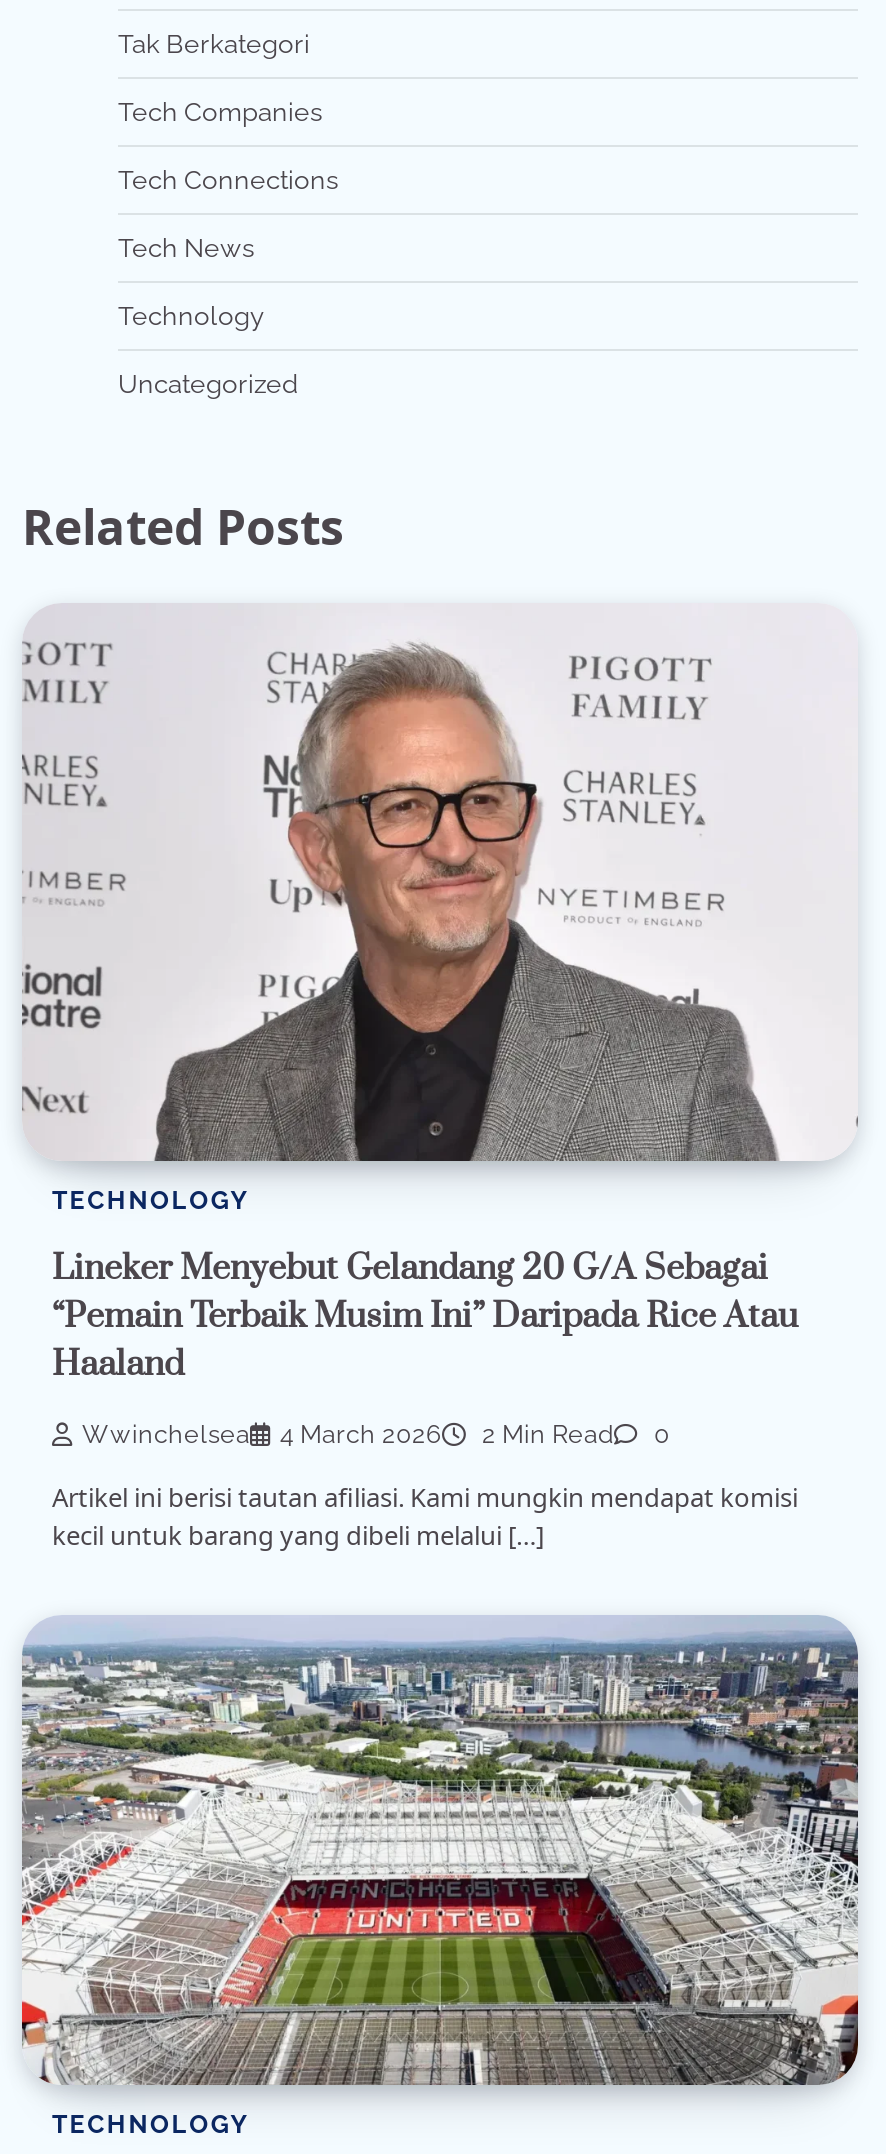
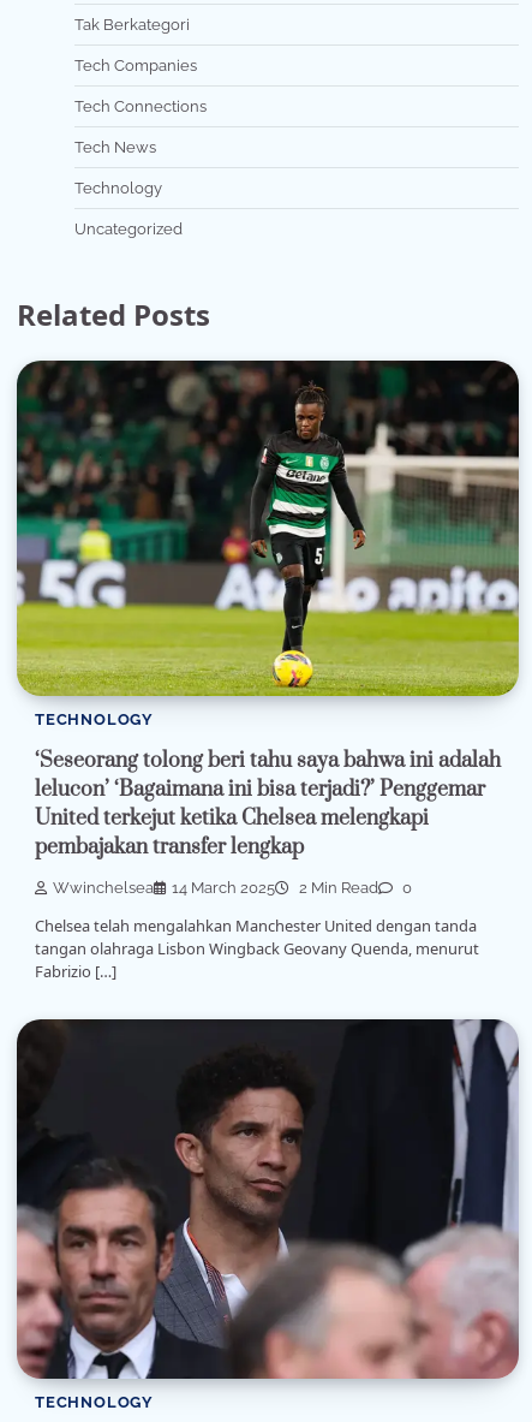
- [image]
+ [image]

- Lineker Menyebut Gelandang 20 G/A Sebagai
- “Pemain Terbaik Musim Ini” Daripada Rice Atau
- Haaland
+ ‘Seseorang tolong beri tahu saya bahwa ini adalah
+ lelucon’ ‘Bagaimana ini bisa terjadi?’ Penggemar
+ United terkejut ketika Chelsea melengkapi
+ pembajakan transfer lengkap

- 4 March 2026
+ 14 March 2025

- Artikel ini berisi tautan afiliasi. Kami mungkin mendapat komisi
- kecil untuk barang yang dibeli melalui […]
+ Chelsea telah mengalahkan Manchester United dengan tanda
+ tangan olahraga Lisbon Wingback Geovany Quenda, menurut
+ Fabrizio […]

- [image]
+ [image]
